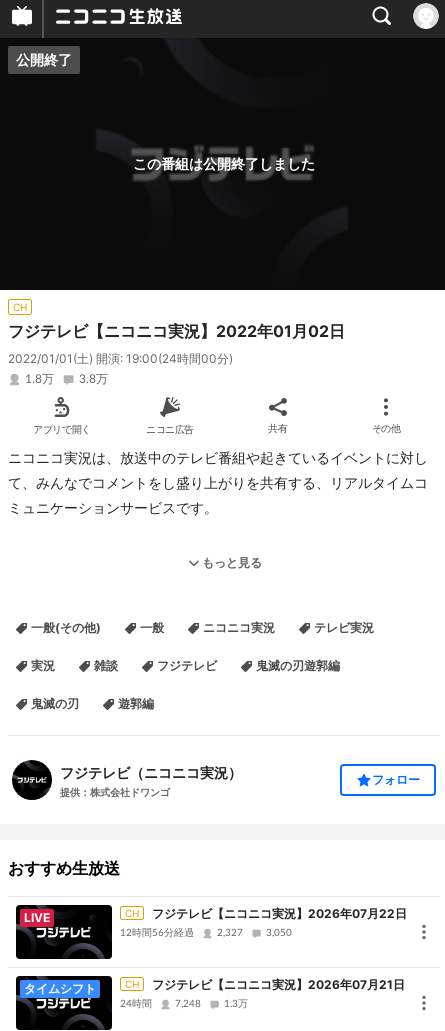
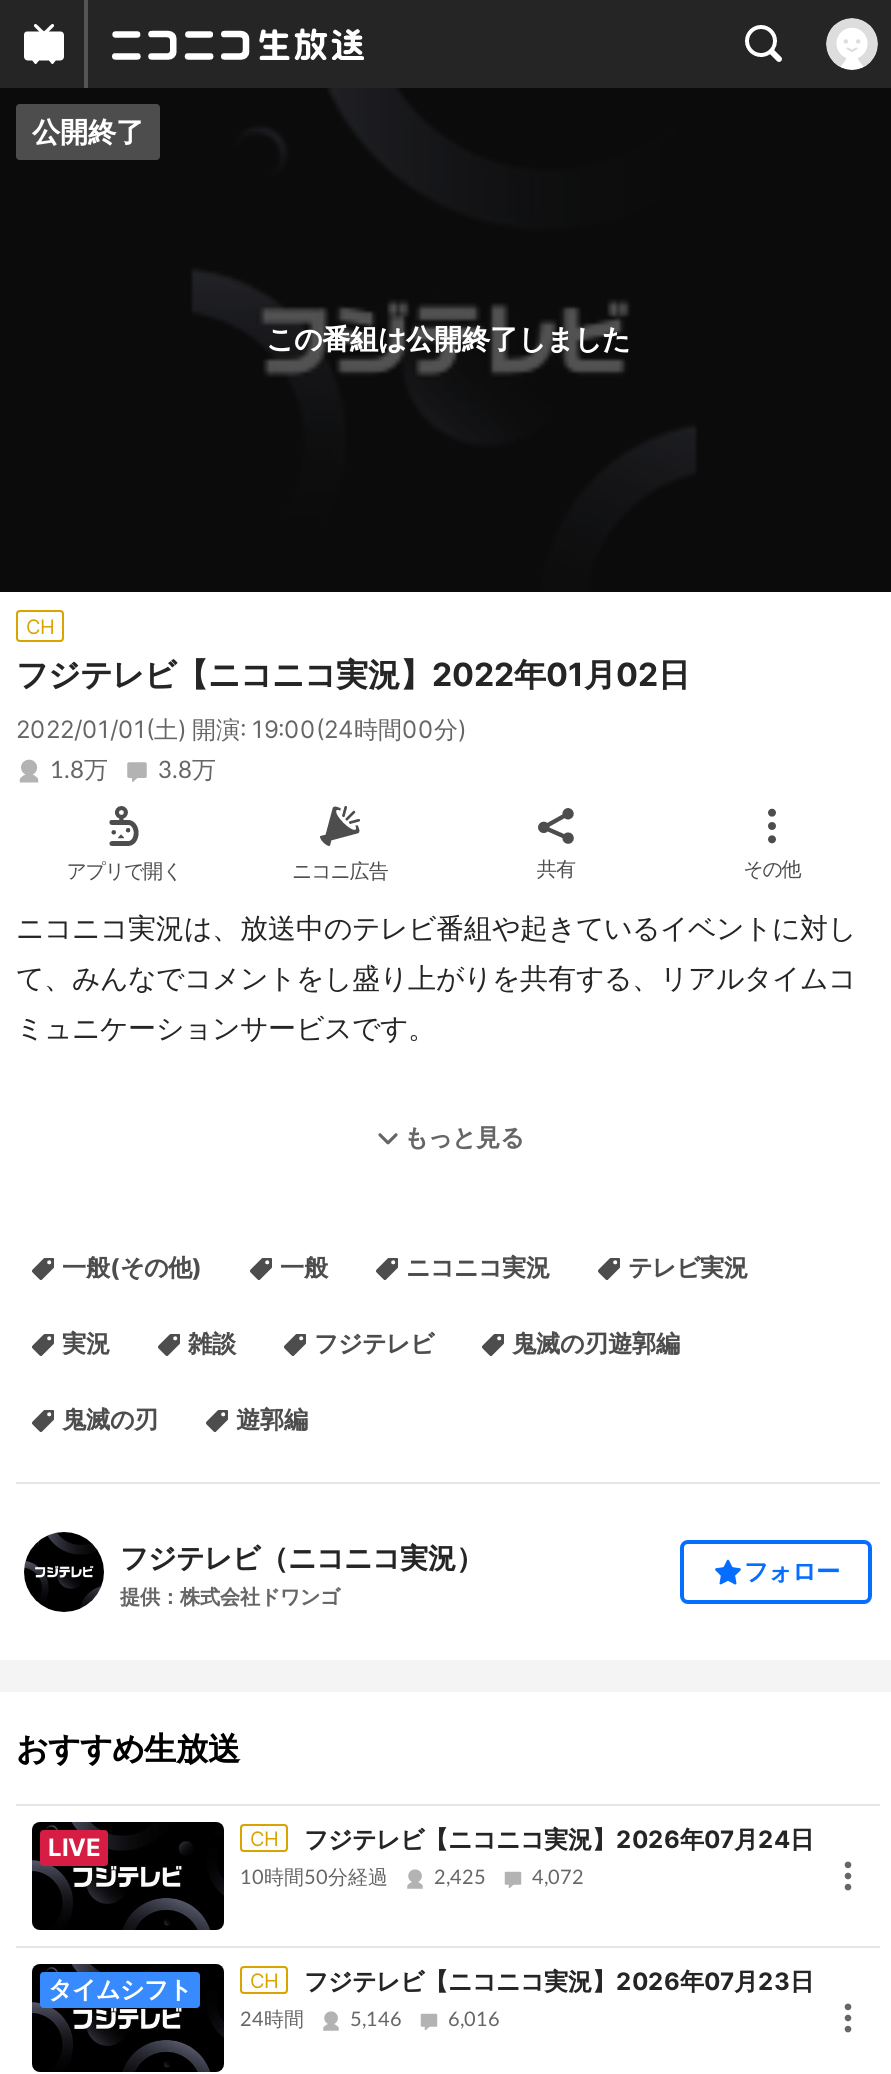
- フジテレビ【ニコニコ実況】2026年07月22日
+ フジテレビ【ニコニコ実況】2026年07月24日

- 12時間56分経過
+ 10時間50分経過

- 2,327
+ 2,425

- 3,050
+ 4,072

- フジテレビ【ニコニコ実況】2026年07月21日
+ フジテレビ【ニコニコ実況】2026年07月23日

- 7,248
- 1.3万
+ 5,146
+ 6,016
